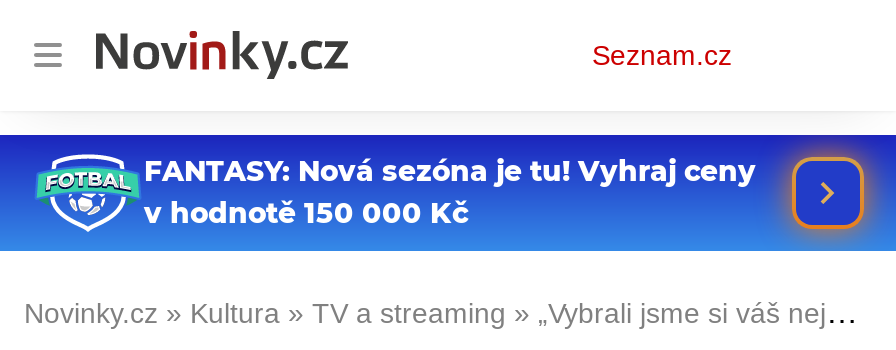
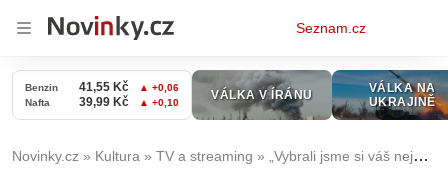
- [image]
+ [image]
